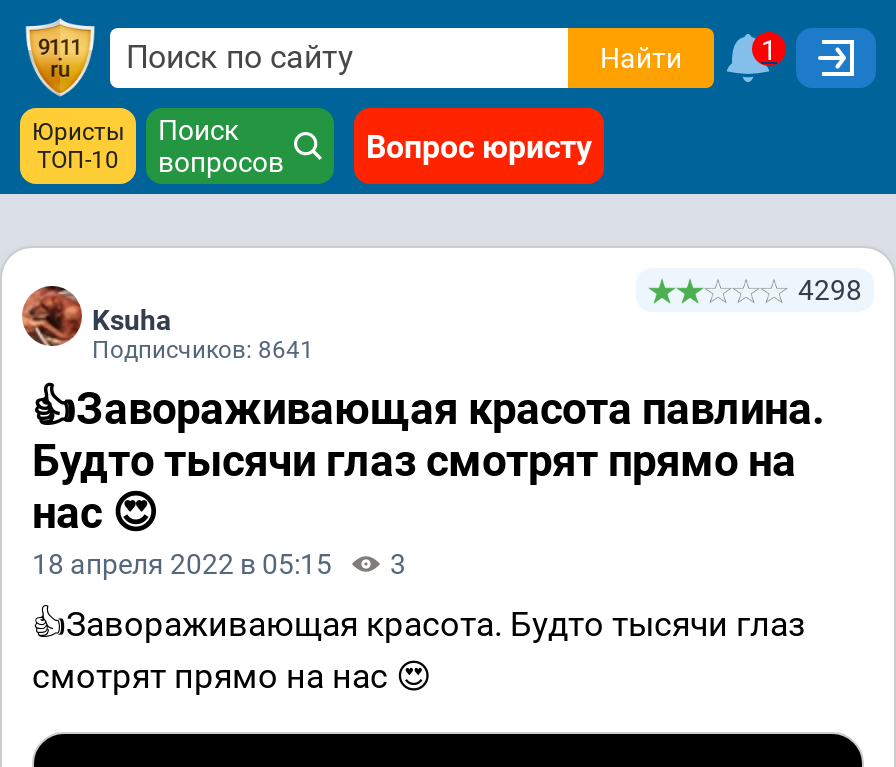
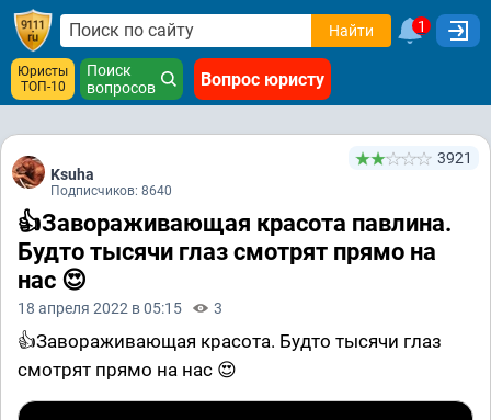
- 4298
+ 3921

- Подписчиков: 8641
+ Подписчиков: 8640
